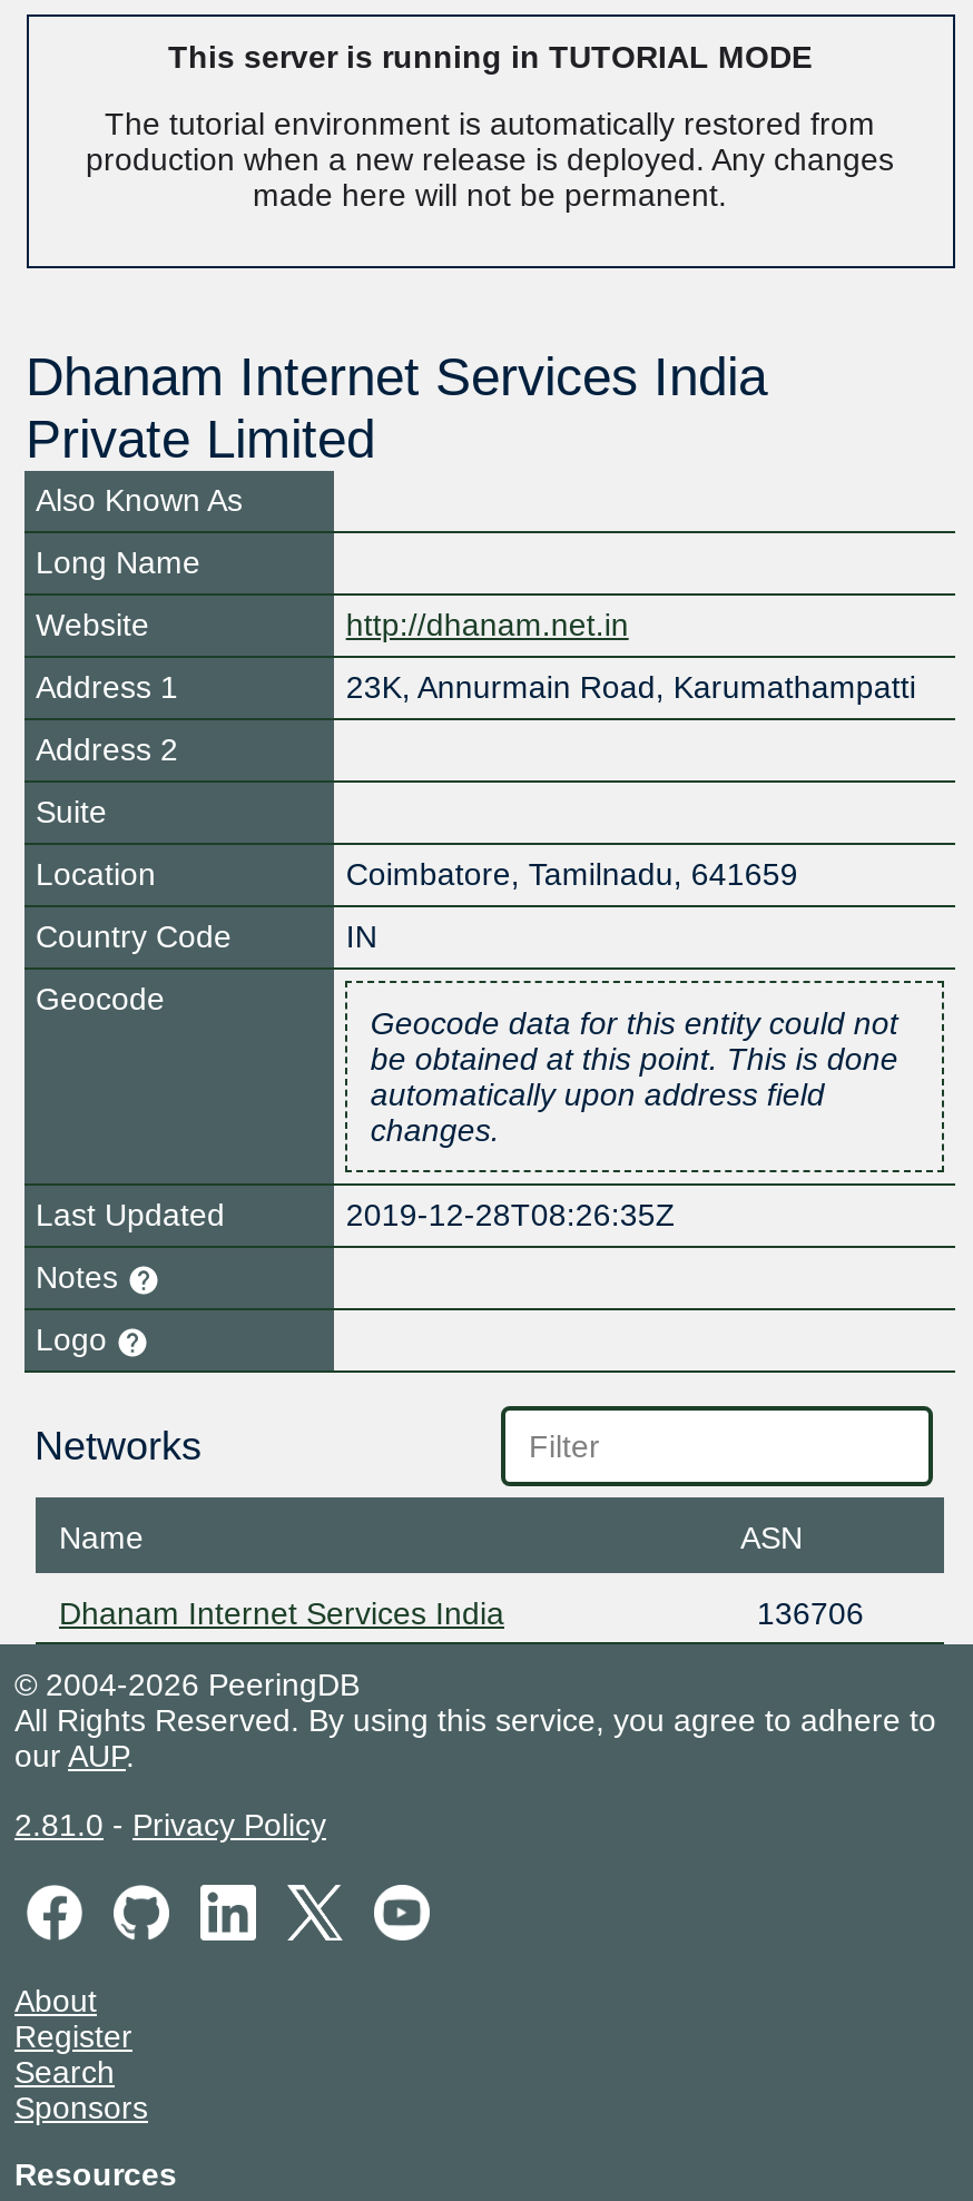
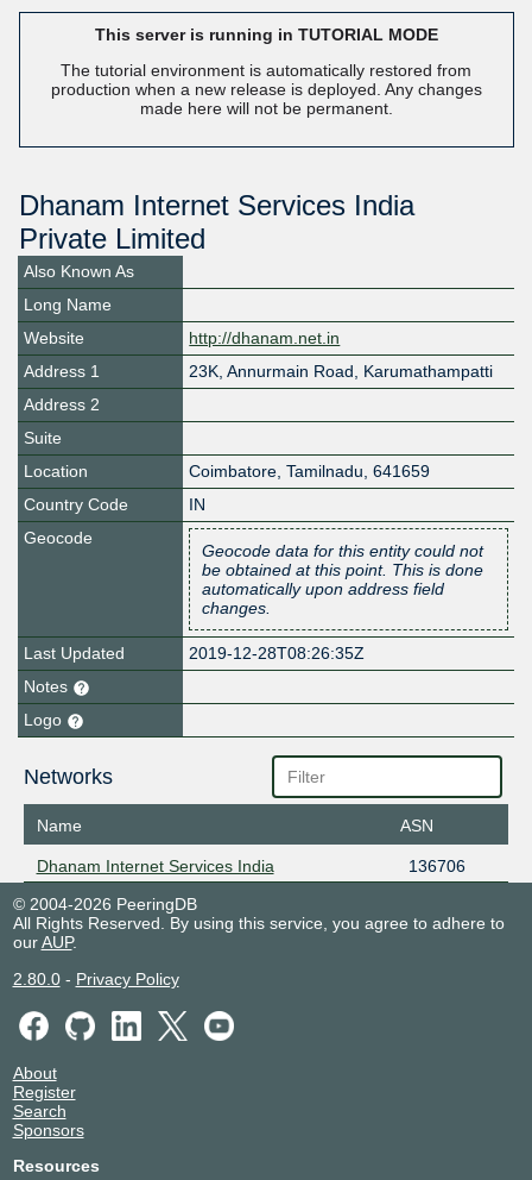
- 2.81.0 - Privacy Policy
+ 2.80.0 - Privacy Policy
